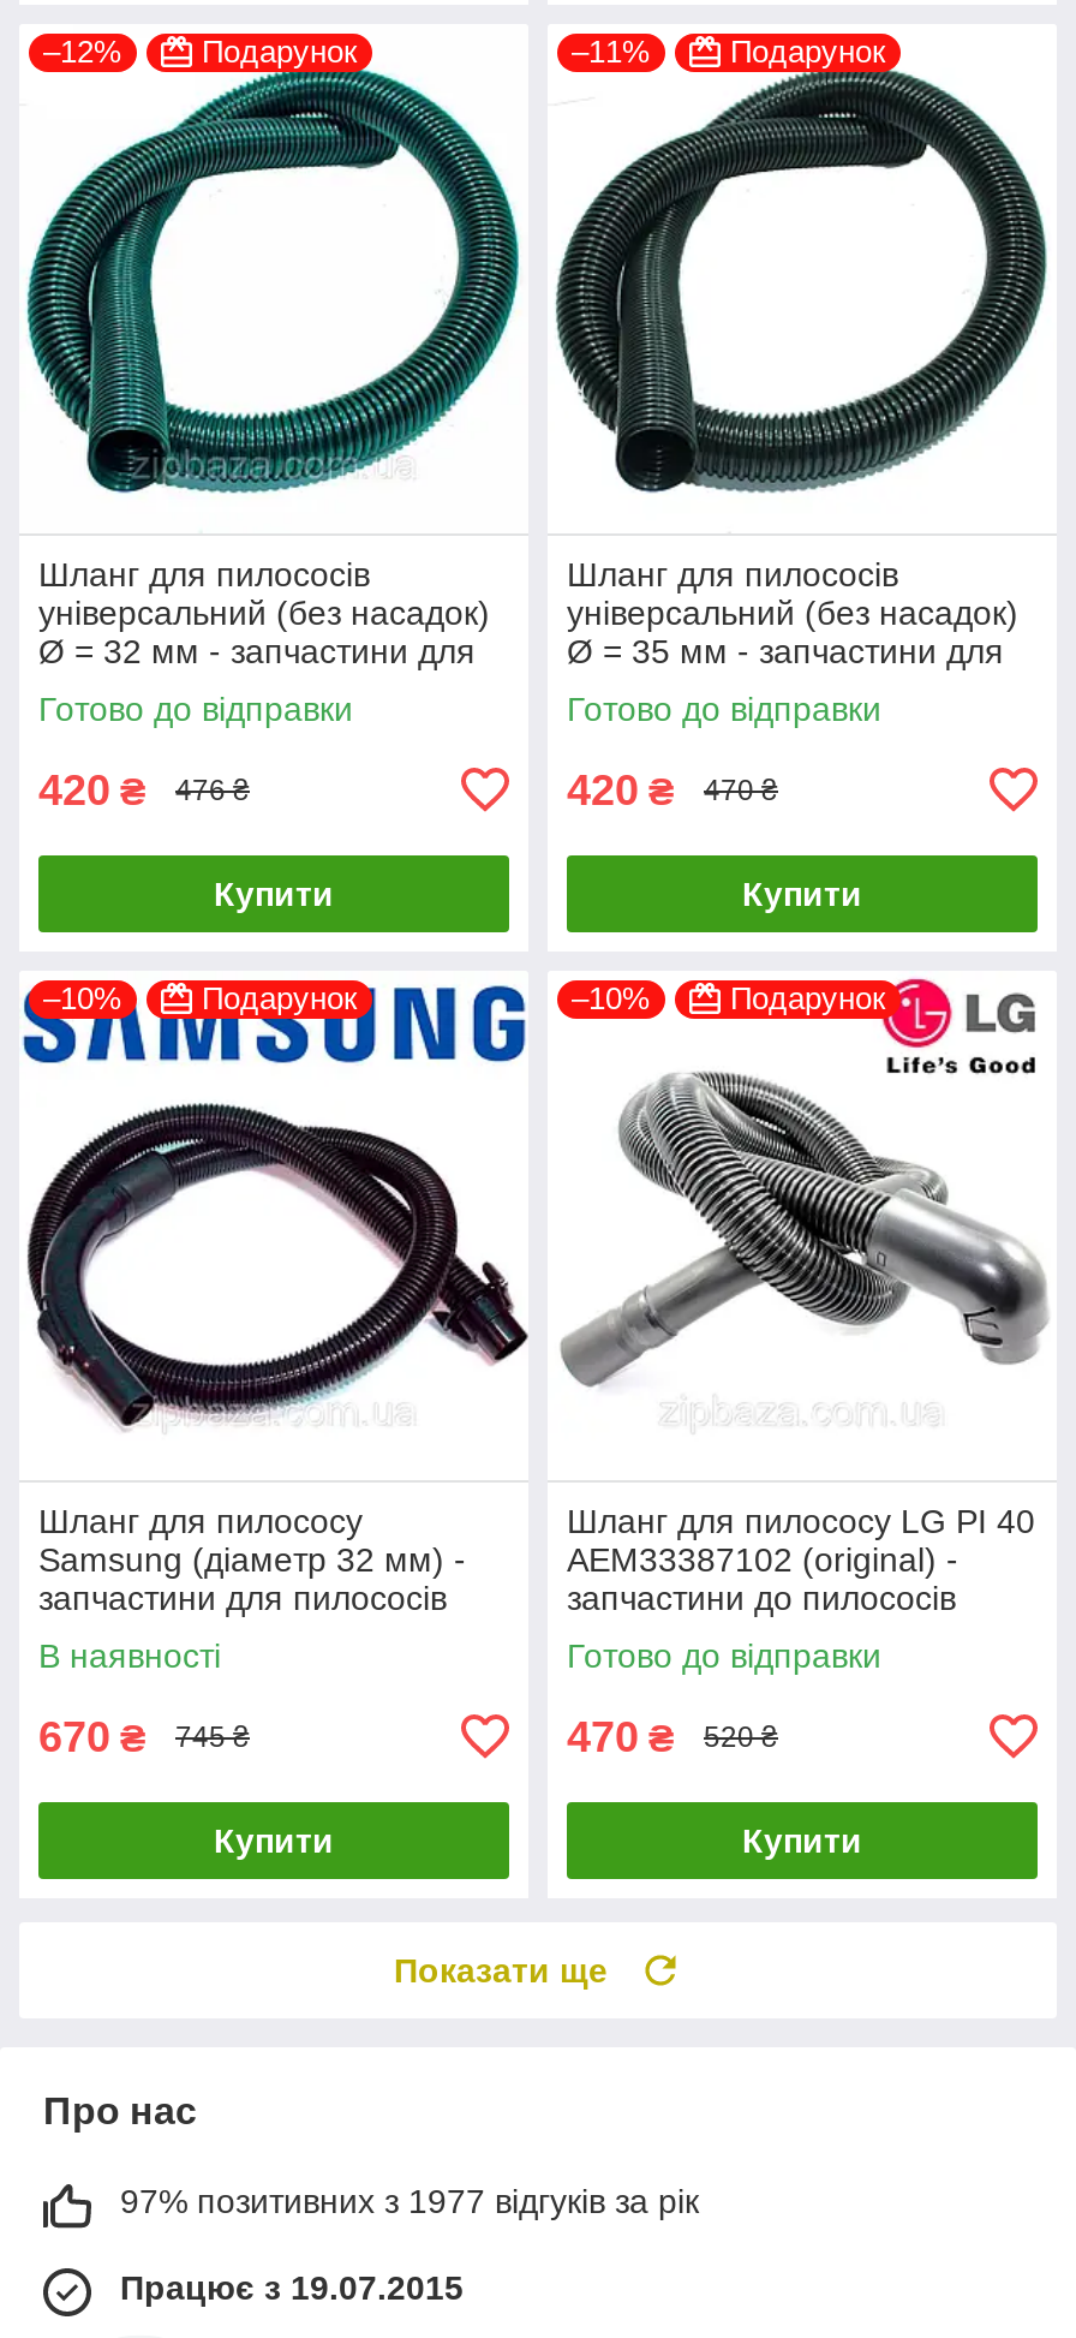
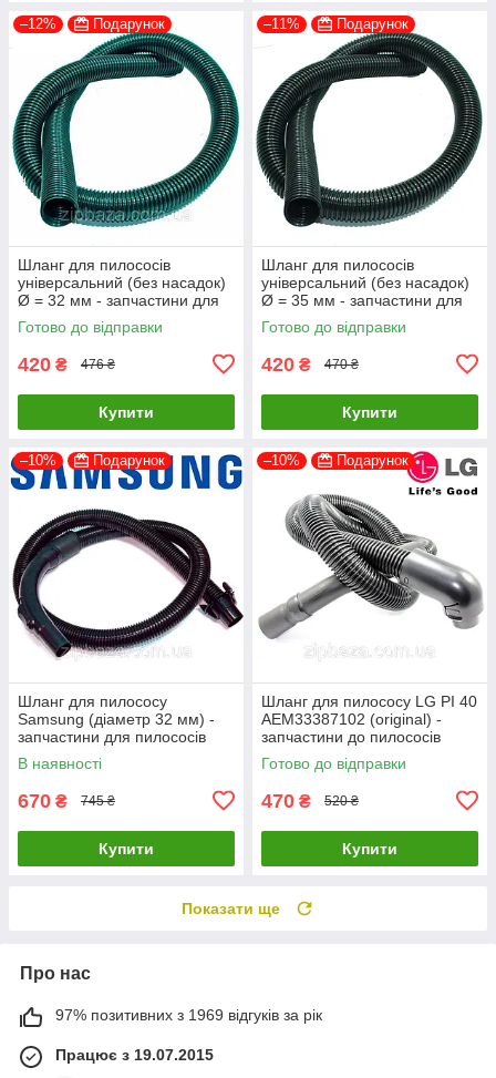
- 97% позитивних з 1977 відгуків за рік
+ 97% позитивних з 1969 відгуків за рік
